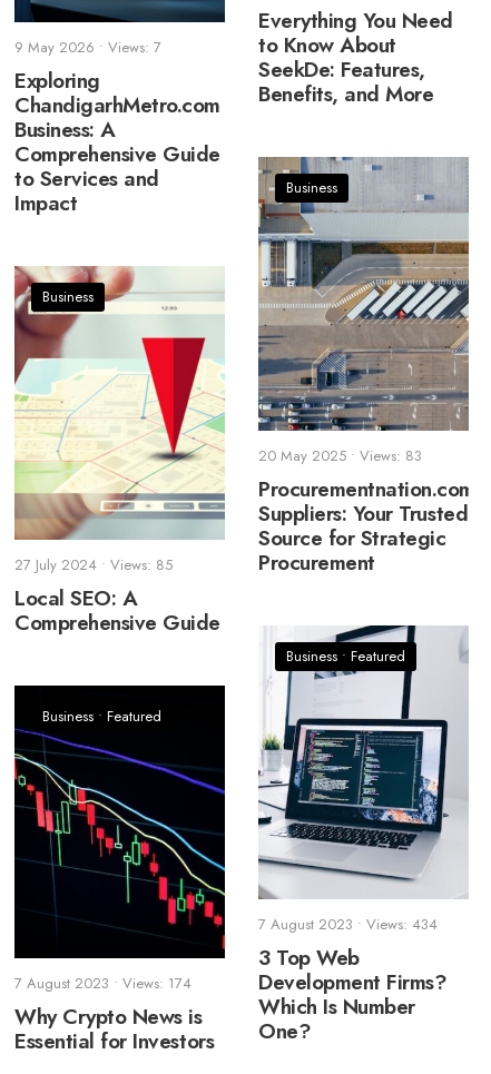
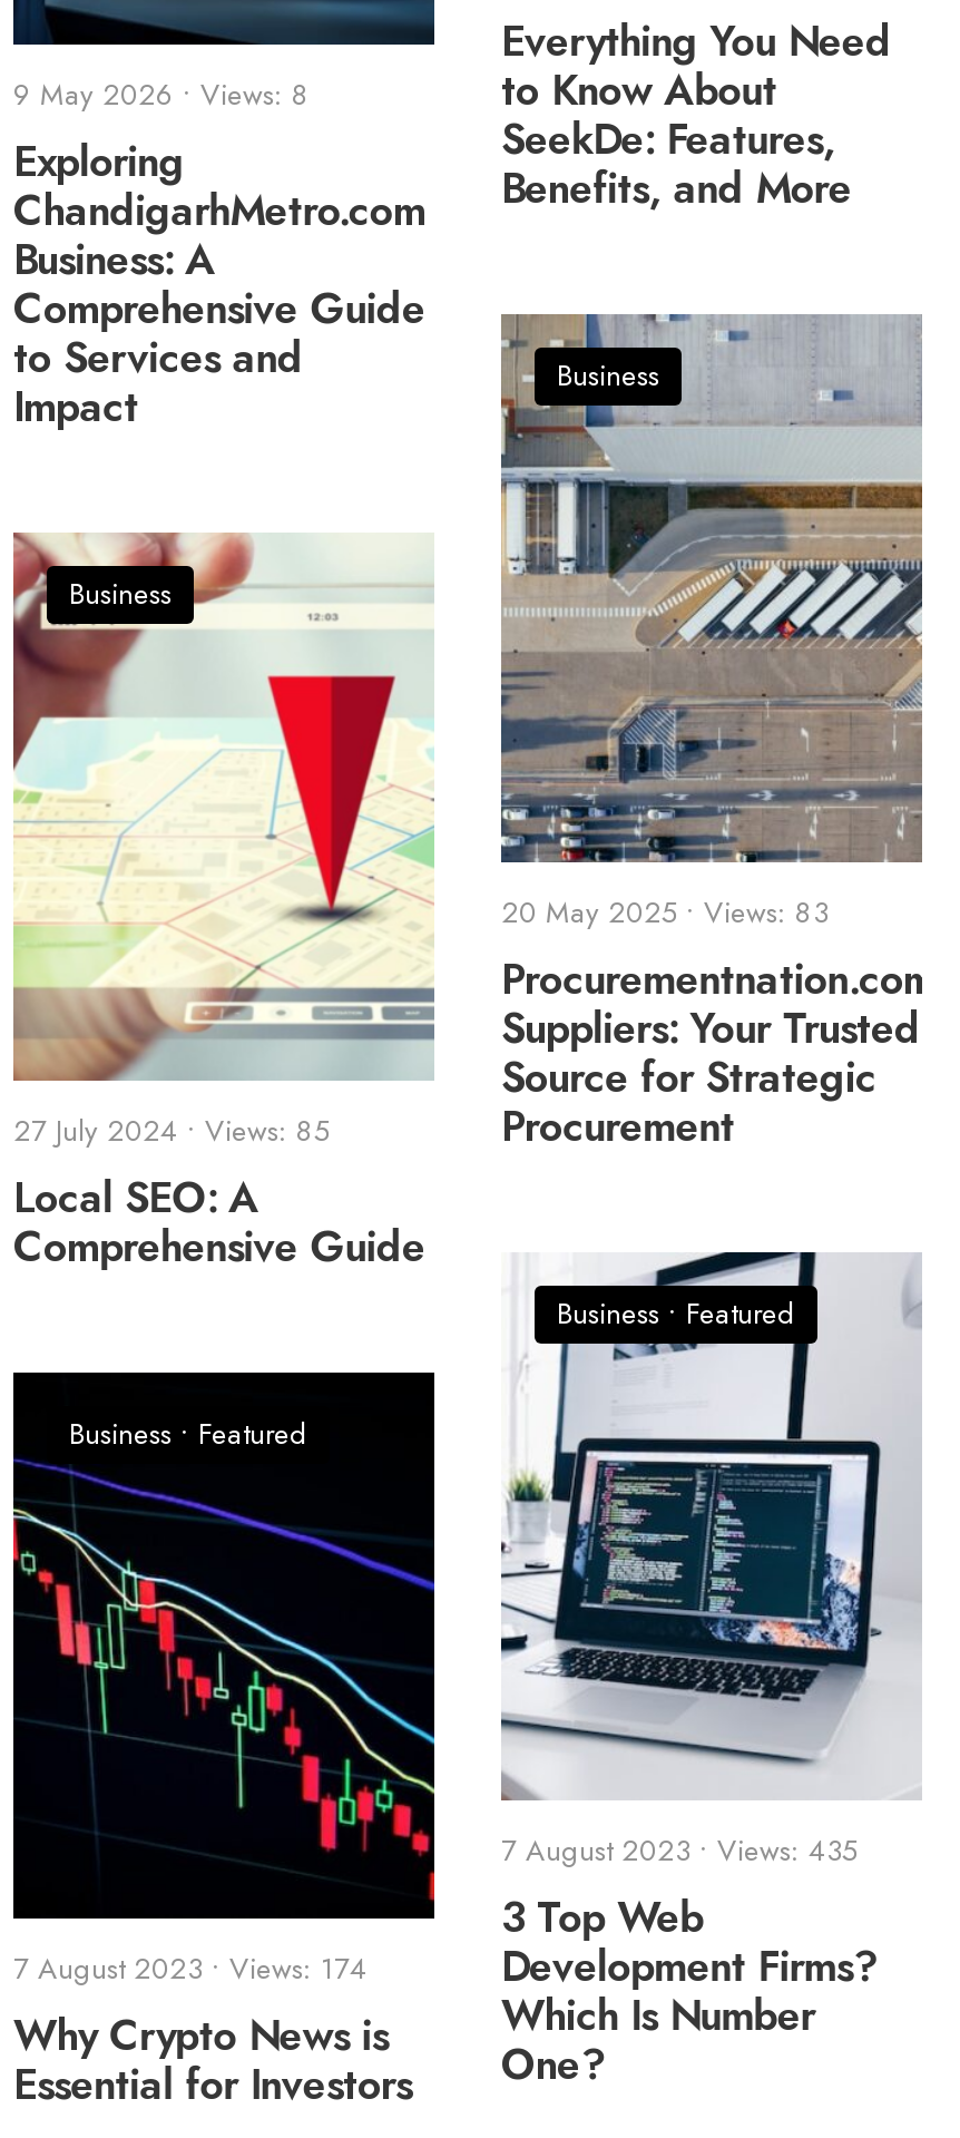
- 9 May 2026 • Views: 7
+ 9 May 2026 • Views: 8

- 7 August 2023 • Views: 434
+ 7 August 2023 • Views: 435
